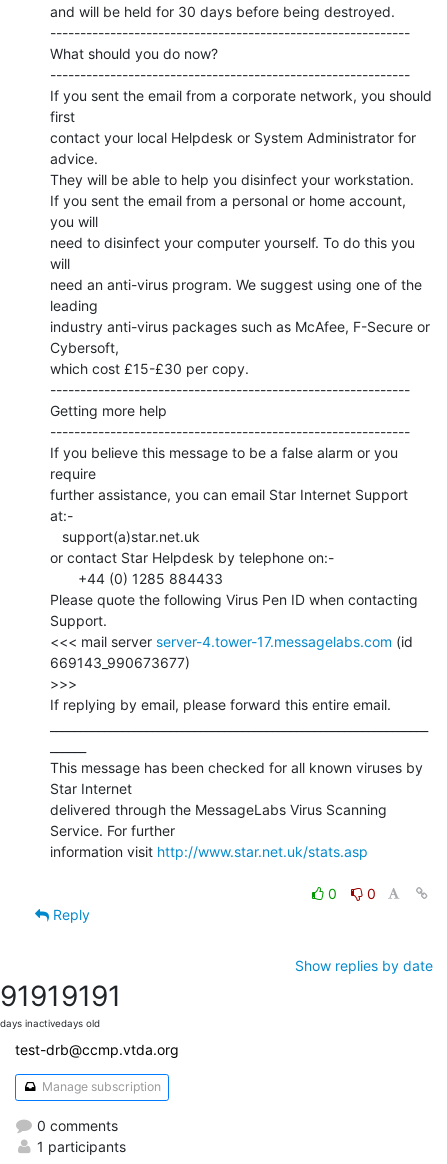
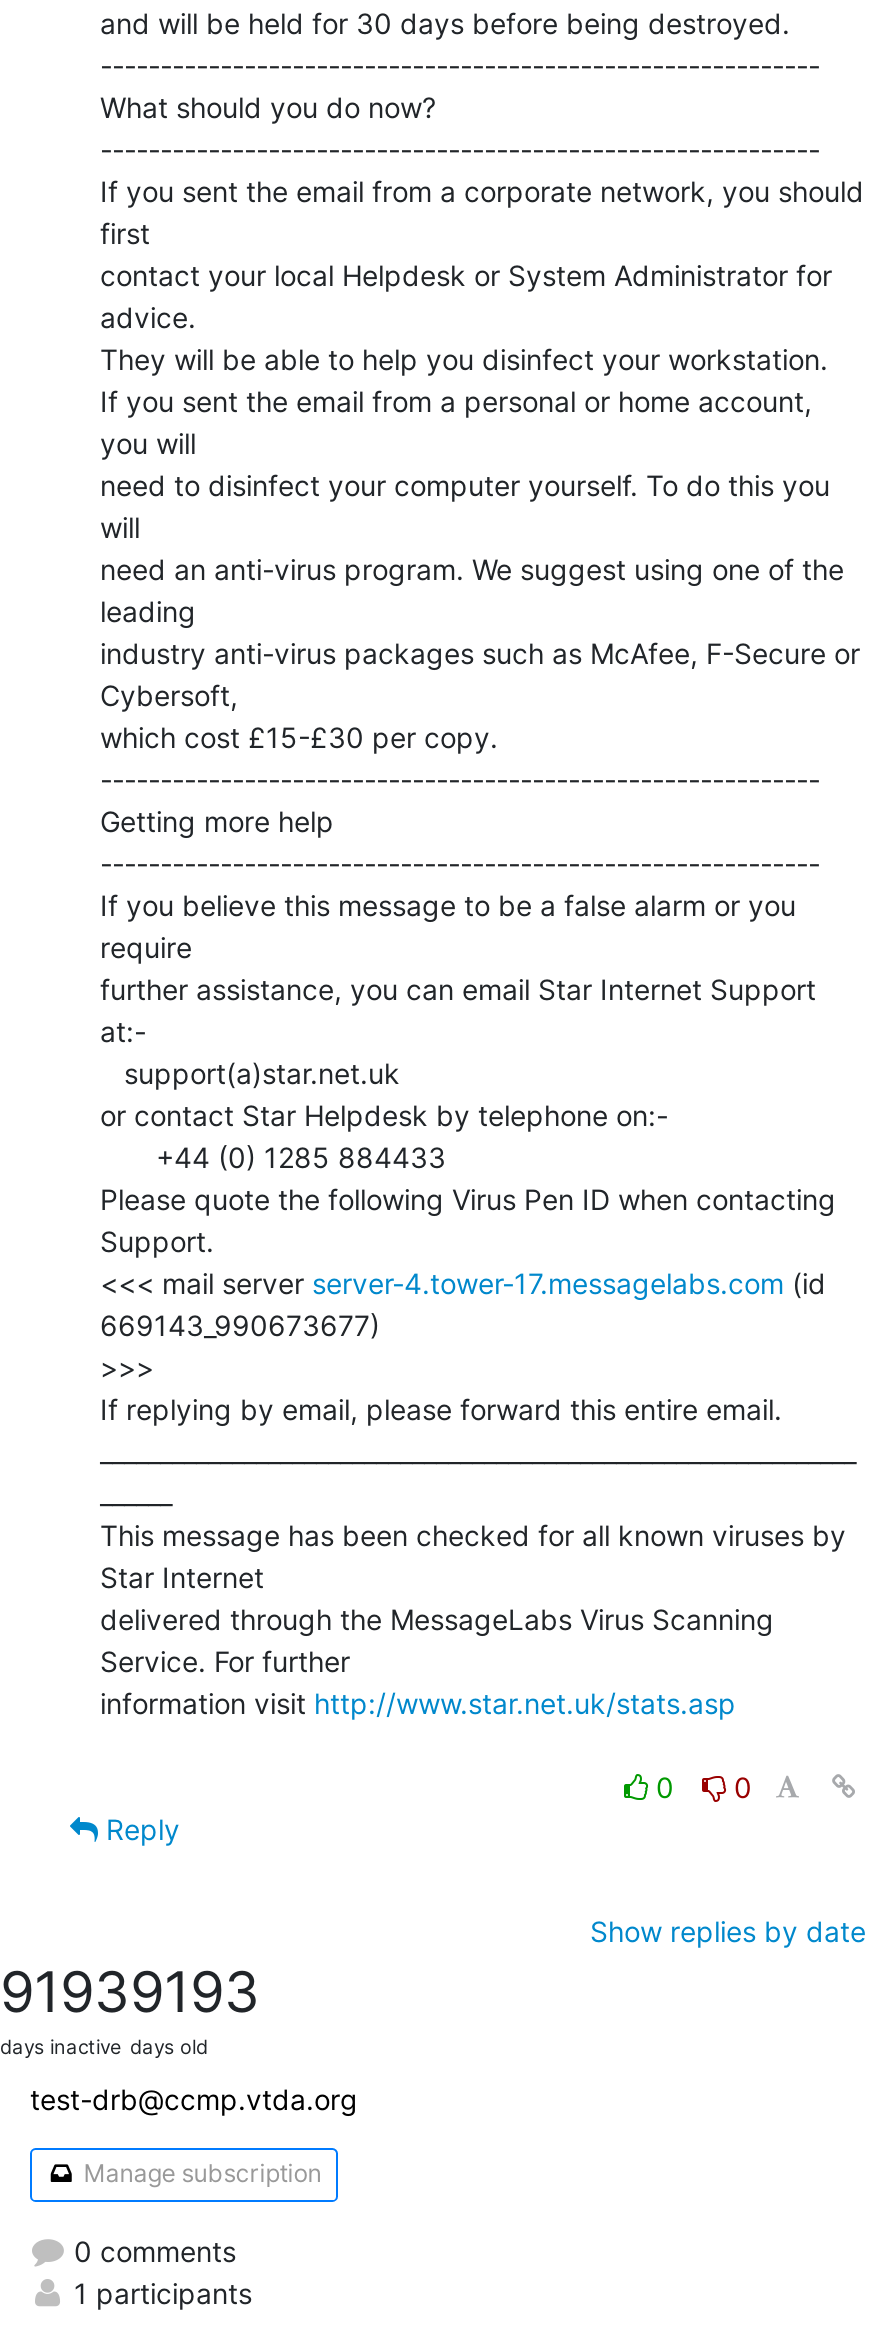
- 9191
+ 9193

- 9191
+ 9193
